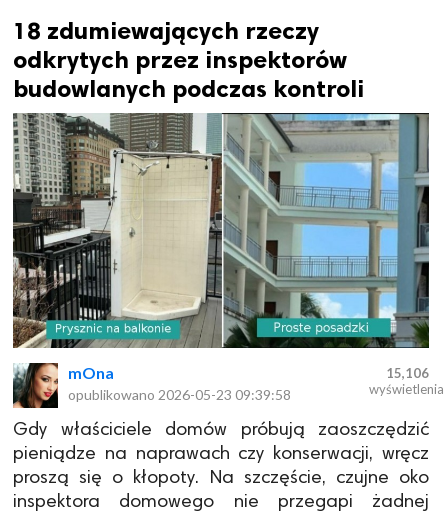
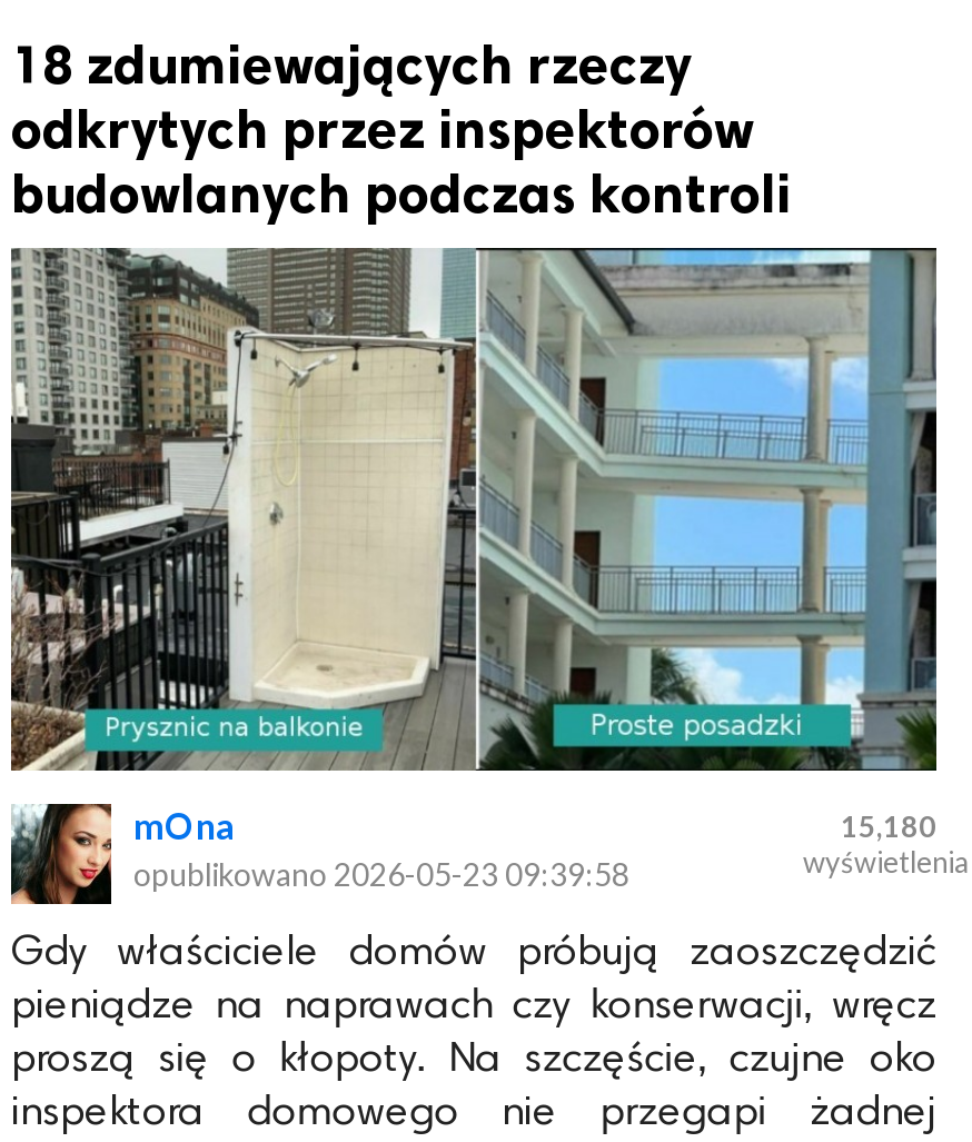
- 15,106
+ 15,180
